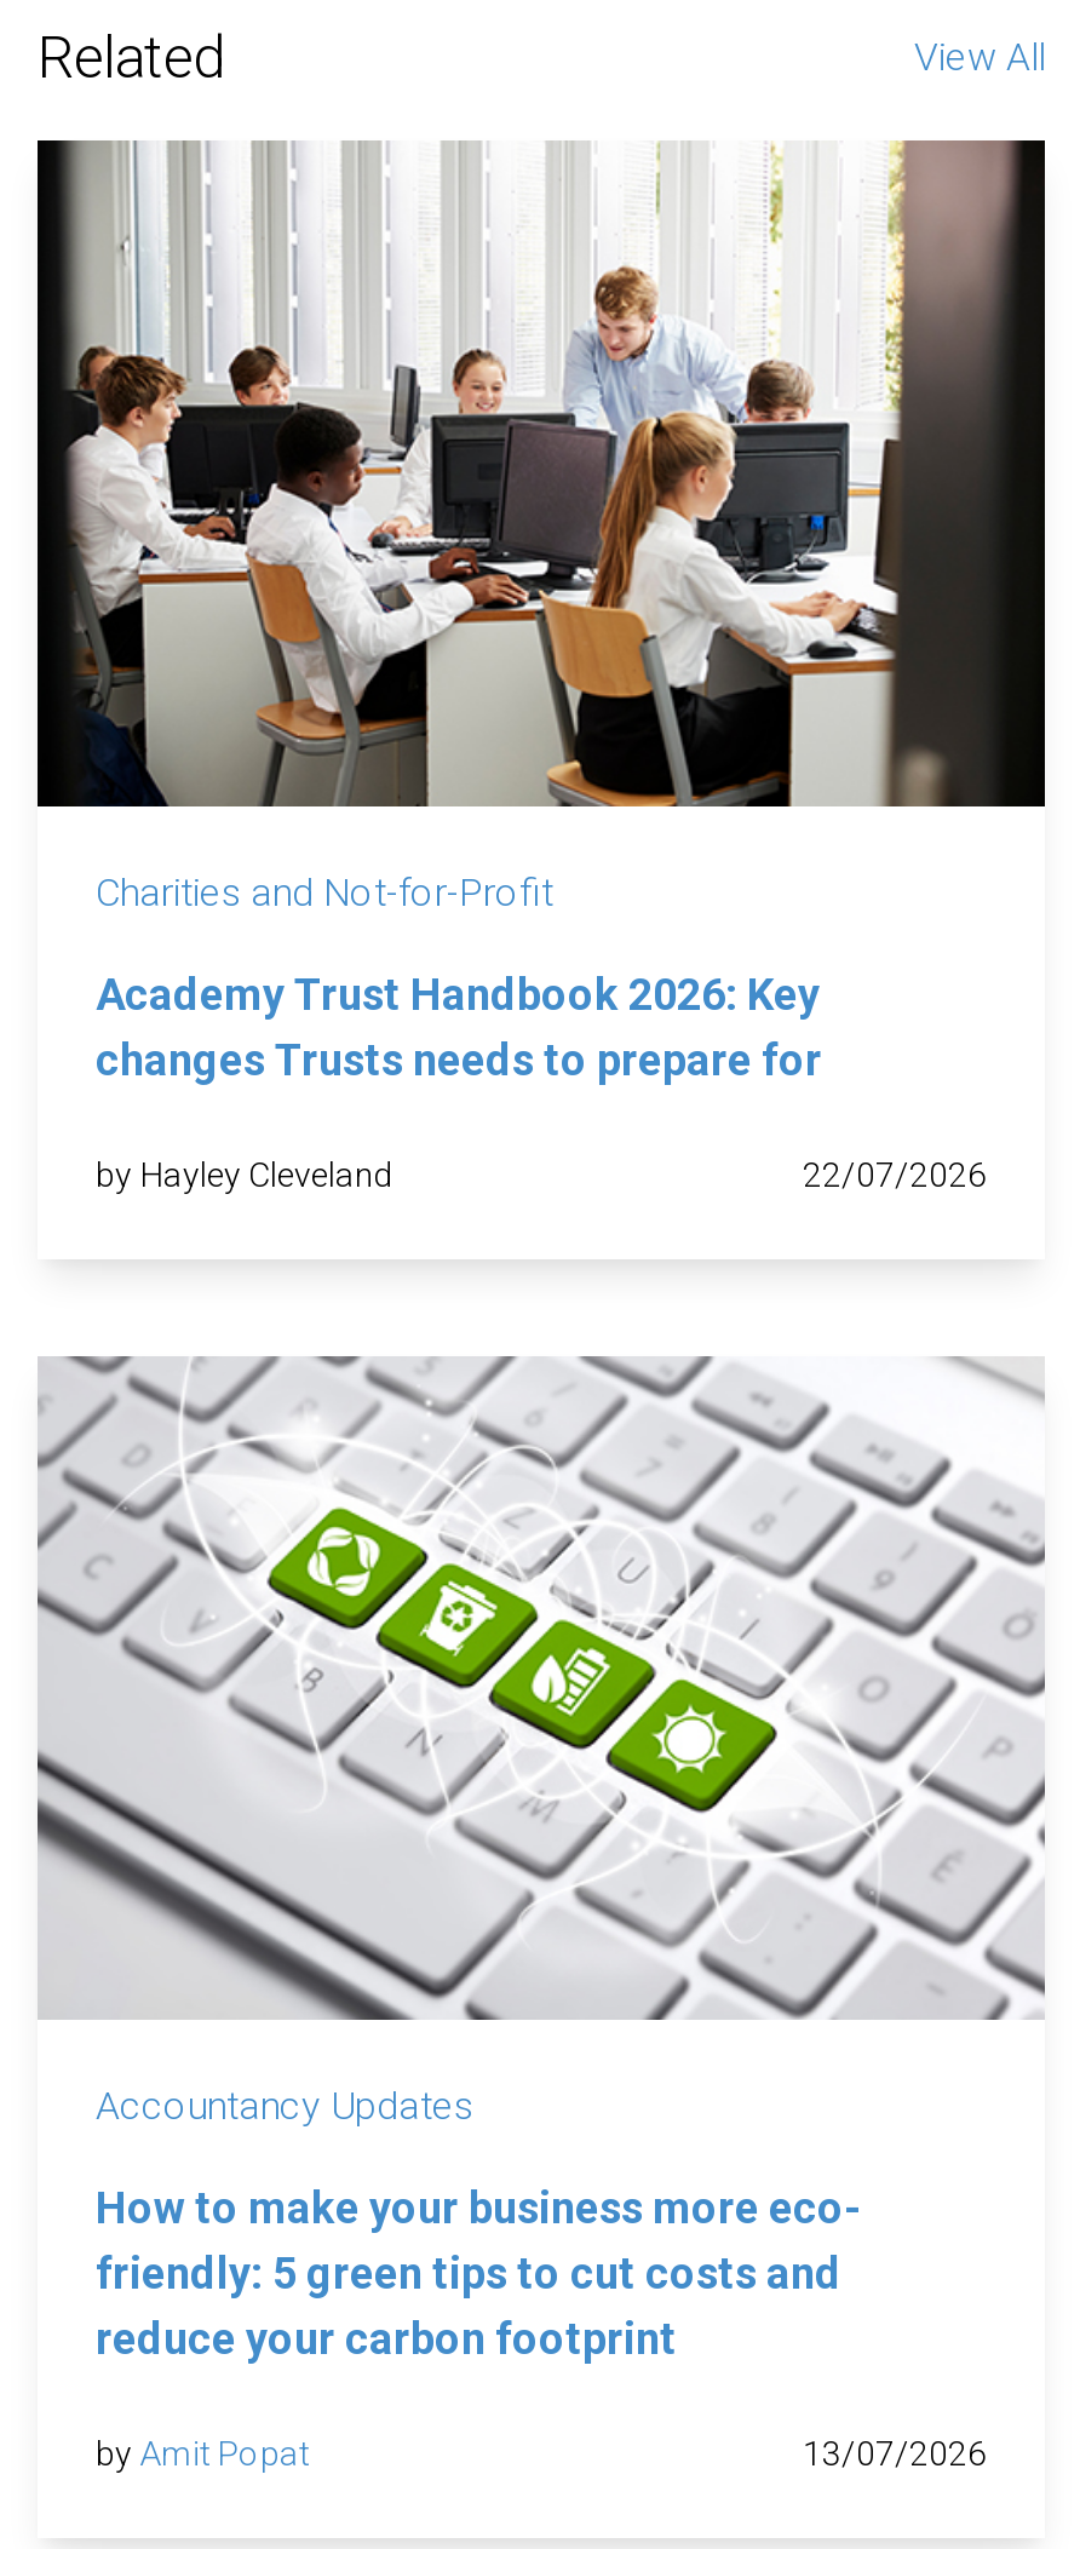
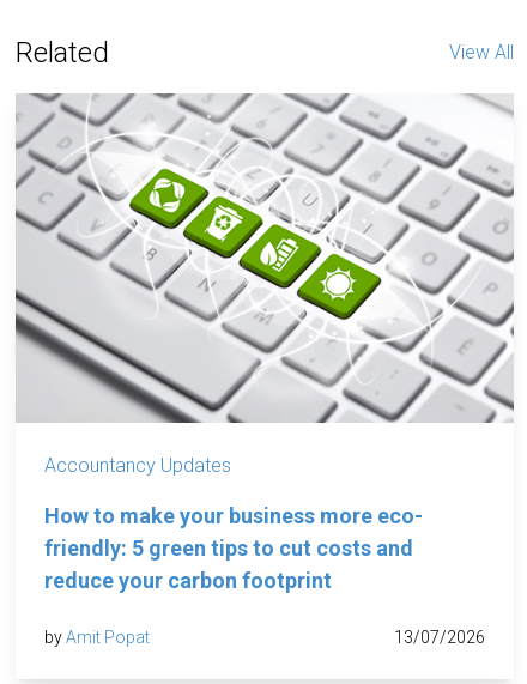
- [image]
- Charities and Not-for-Profit
- Academy Trust Handbook 2026: Key
- changes Trusts needs to prepare for
- by Hayley Cleveland
- 22/07/2026
